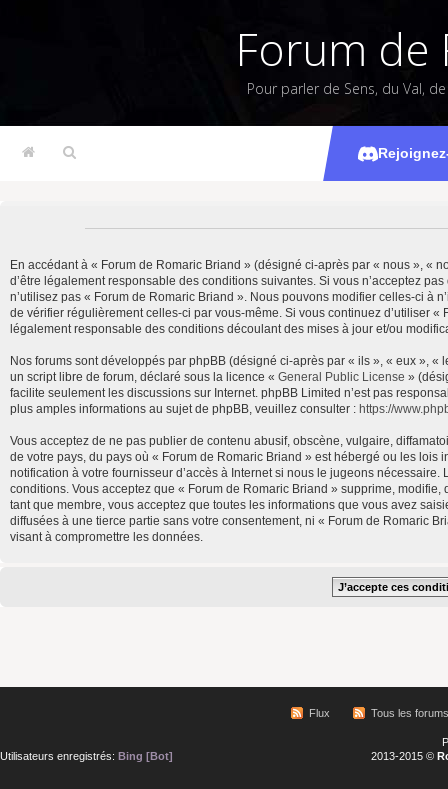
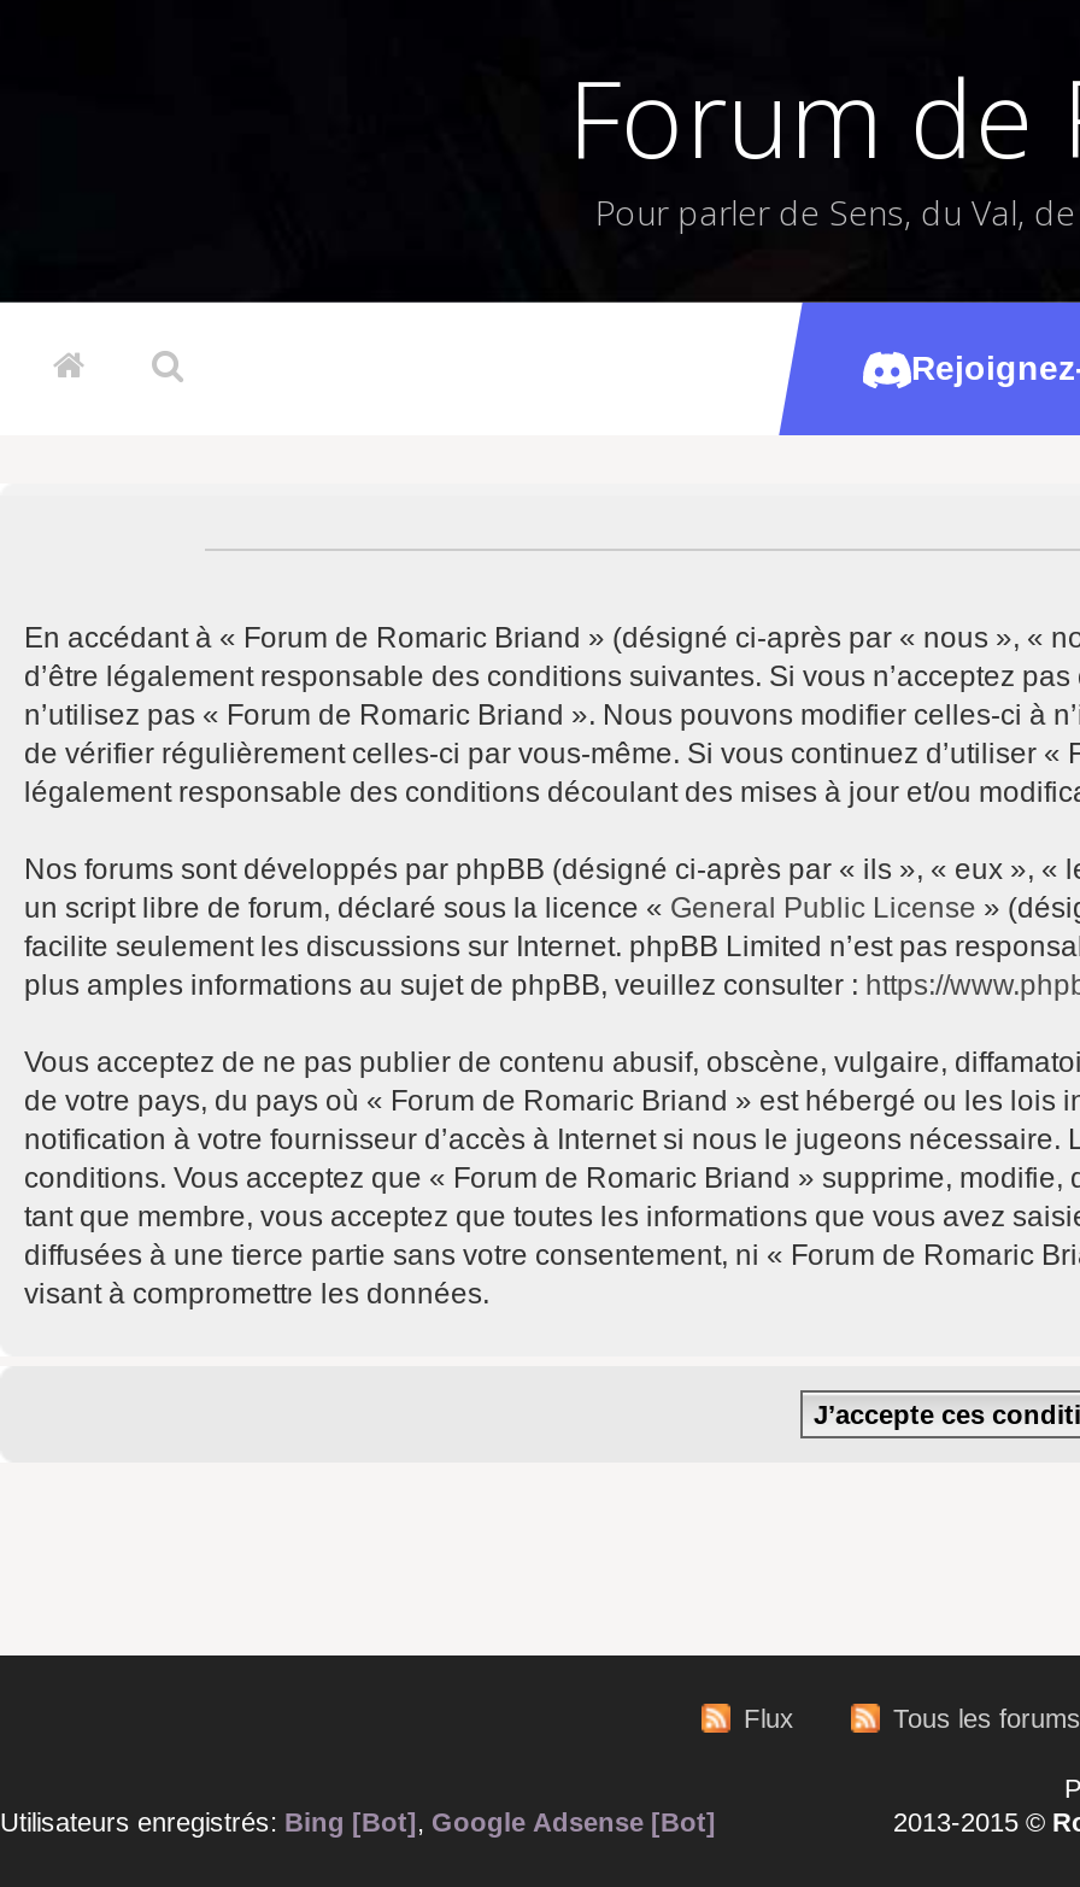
- Utilisateurs enregistrés: Bing [Bot]
+ Utilisateurs enregistrés: Bing [Bot], Google Adsense [Bot]
